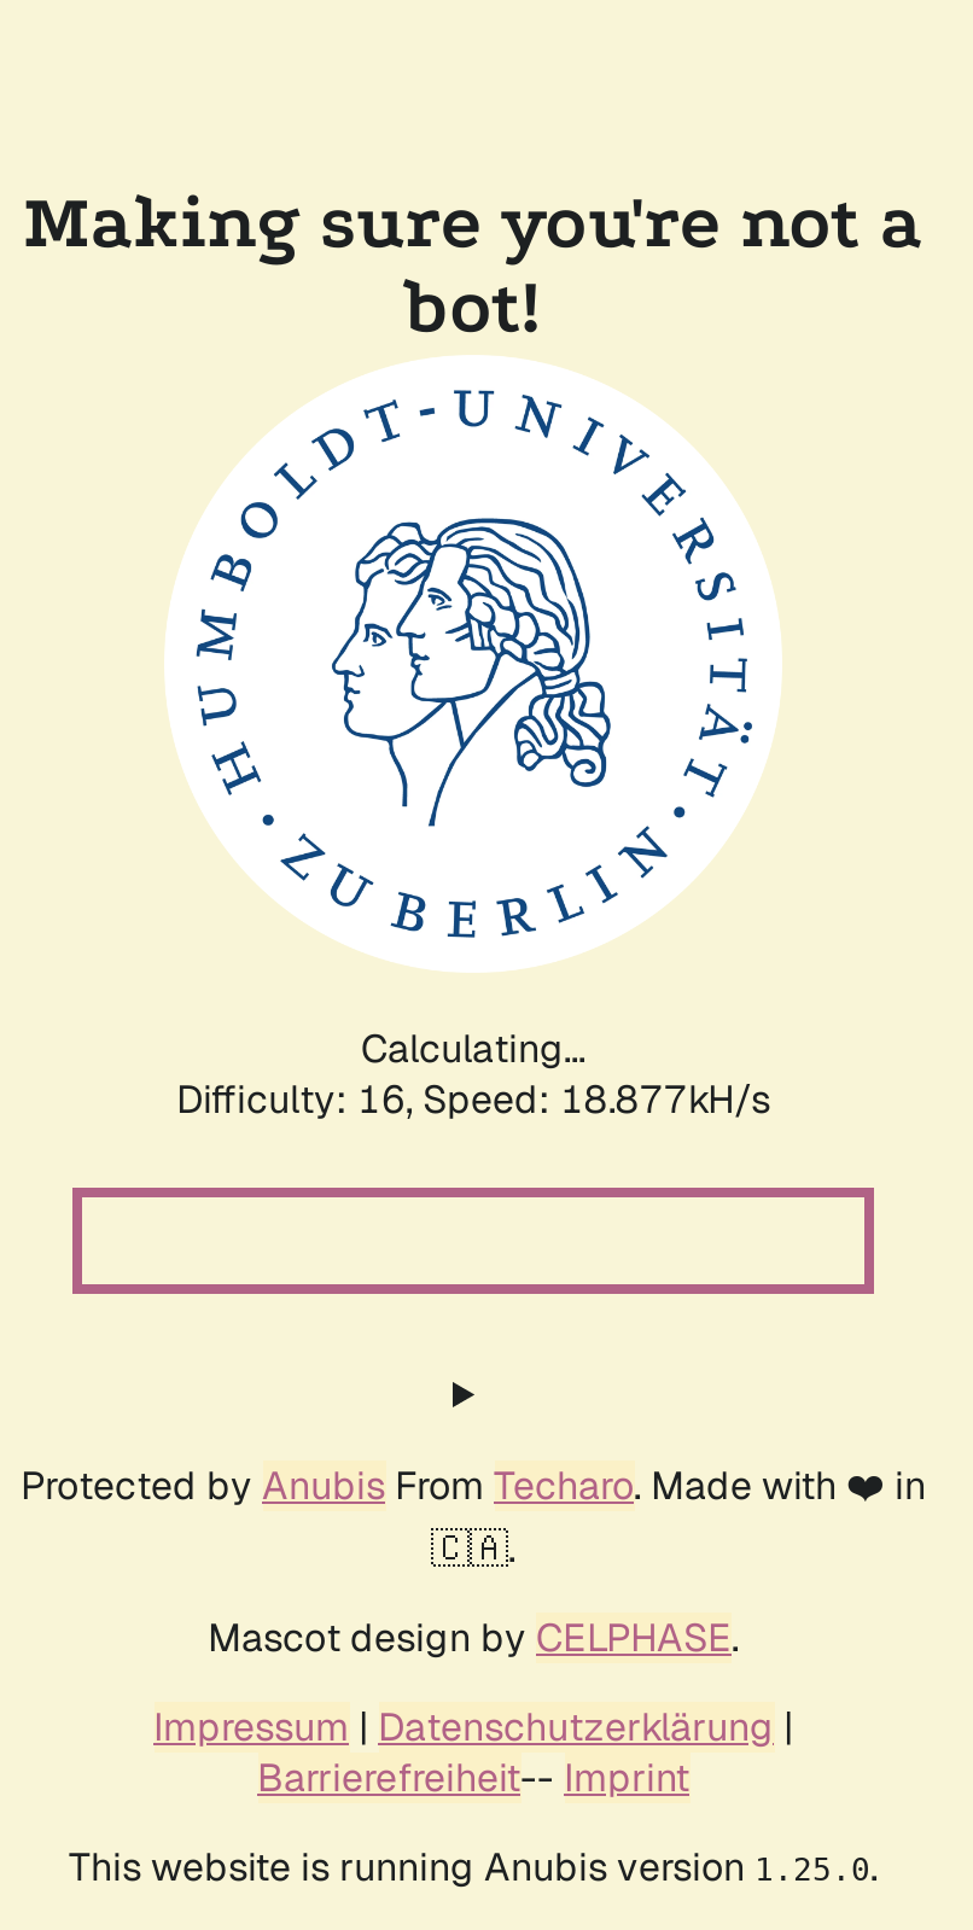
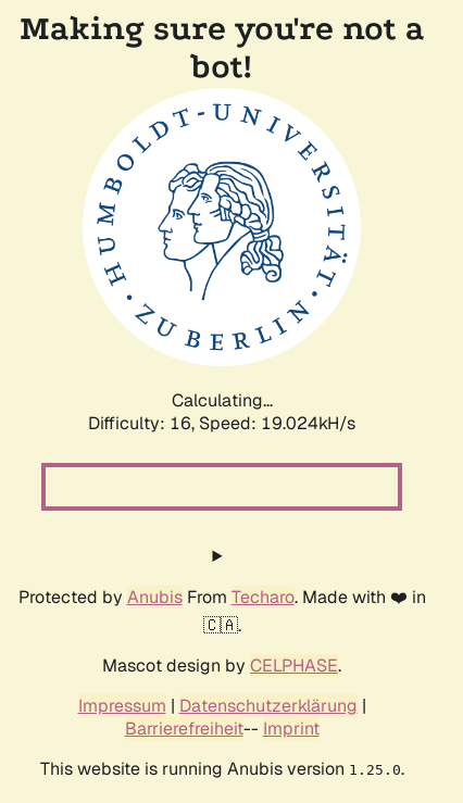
- Difficulty: 16, Speed: 18.877kH/s
+ Difficulty: 16, Speed: 19.024kH/s
